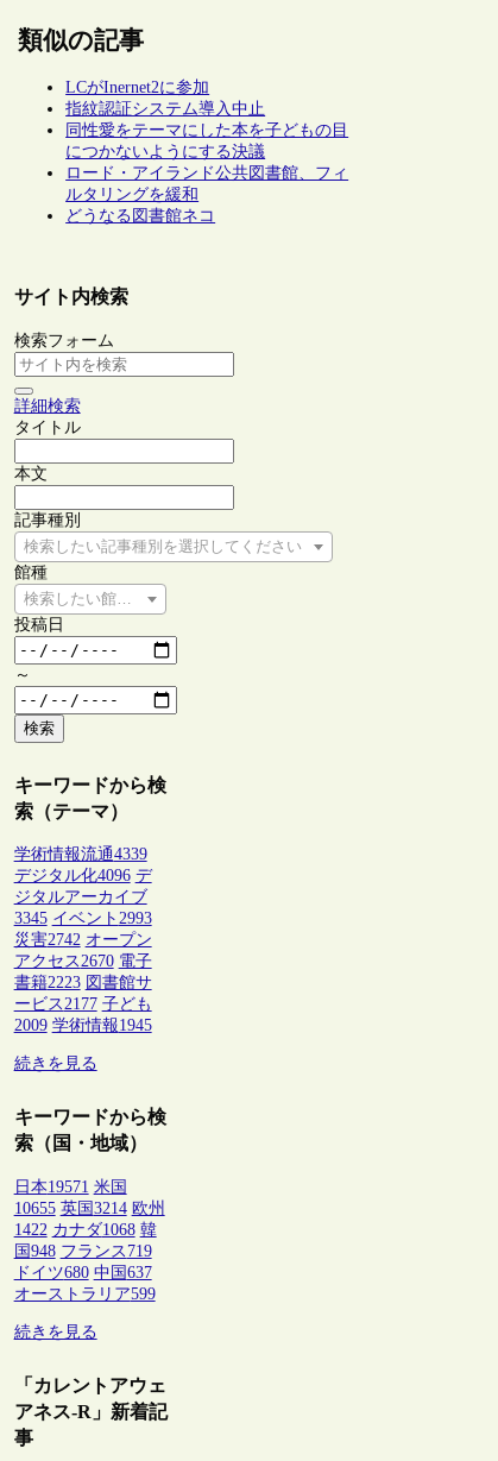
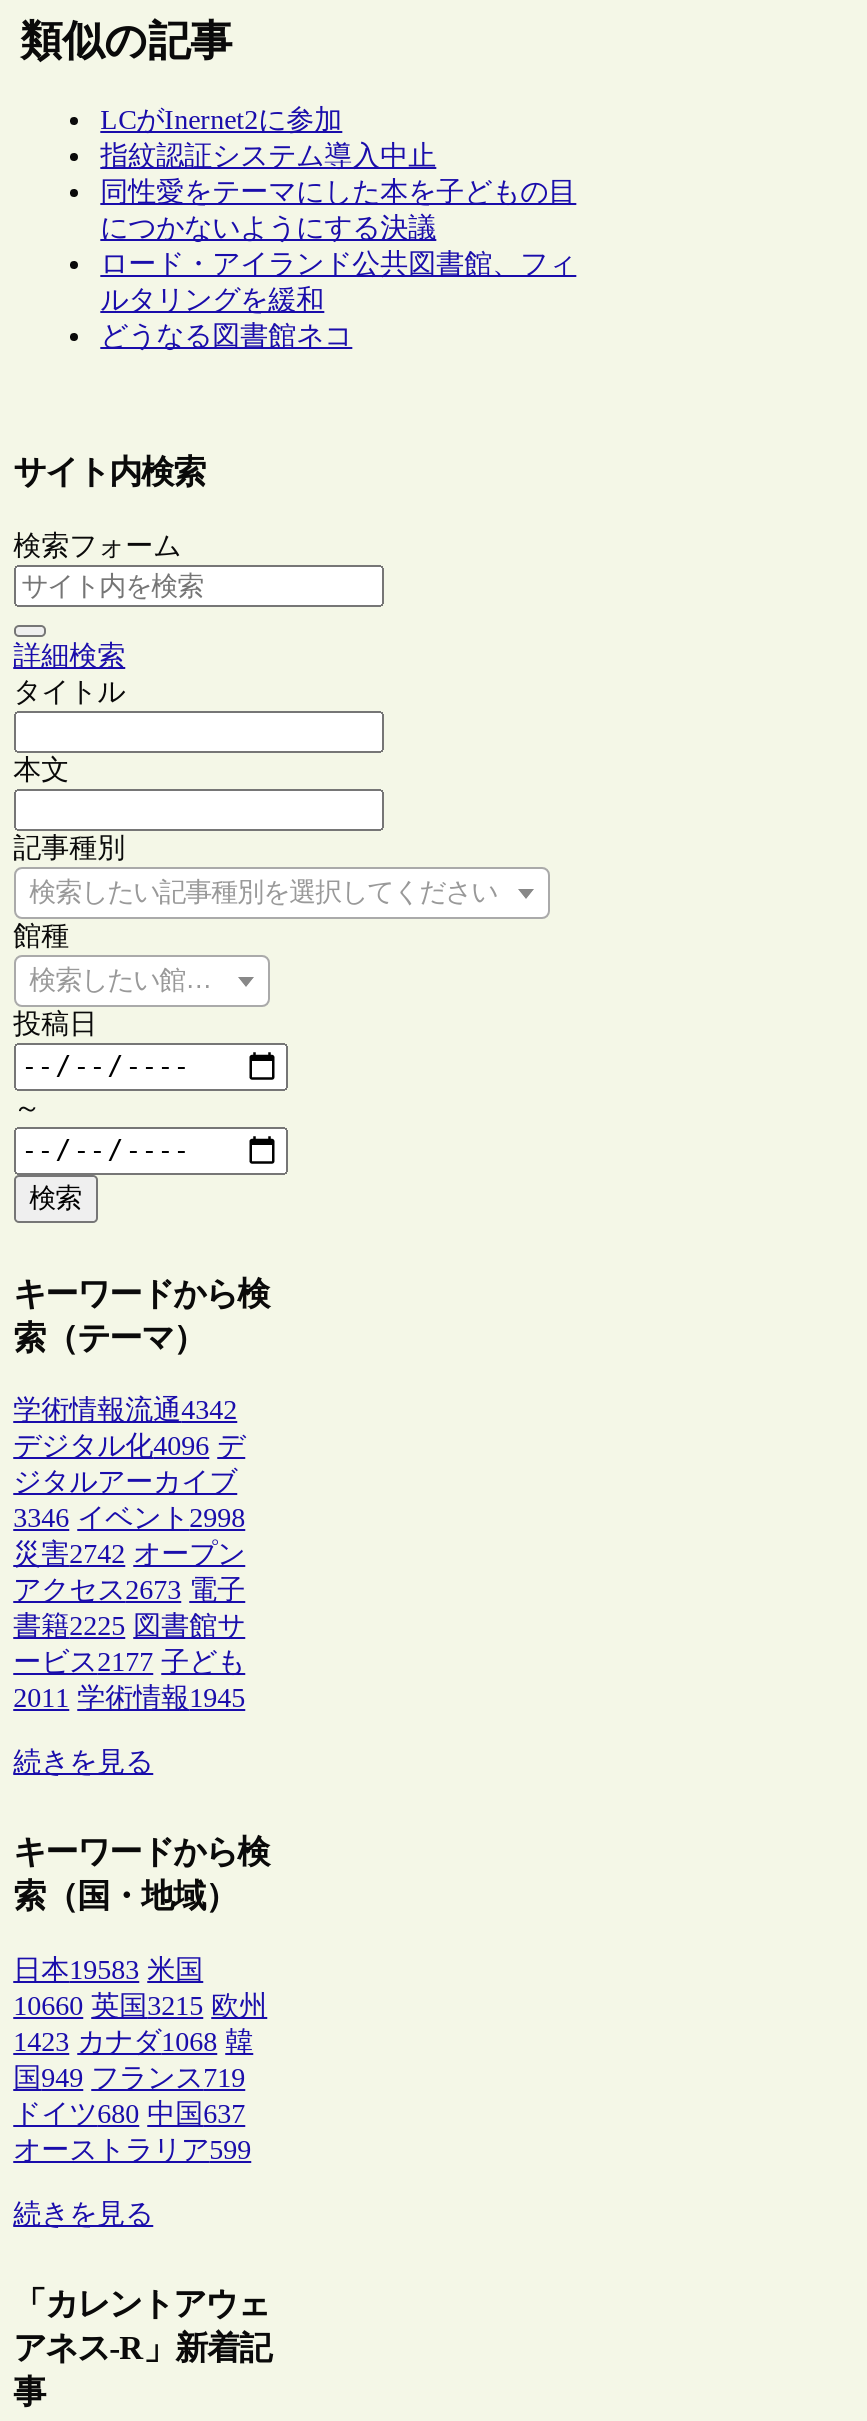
- 学術情報流通4339
+ 学術情報流通4342

- 3345 イベント2993
+ 3346 イベント2998

- アクセス2670 電子
+ アクセス2673 電子

- 書籍2223 図書館サ
+ 書籍2225 図書館サ

- 2009 学術情報1945
+ 2011 学術情報1945

- 日本19571 米国
+ 日本19583 米国

- 10655 英国3214 欧州
+ 10660 英国3215 欧州

- 1422 カナダ1068 韓
+ 1423 カナダ1068 韓

- 国948 フランス719
+ 国949 フランス719
